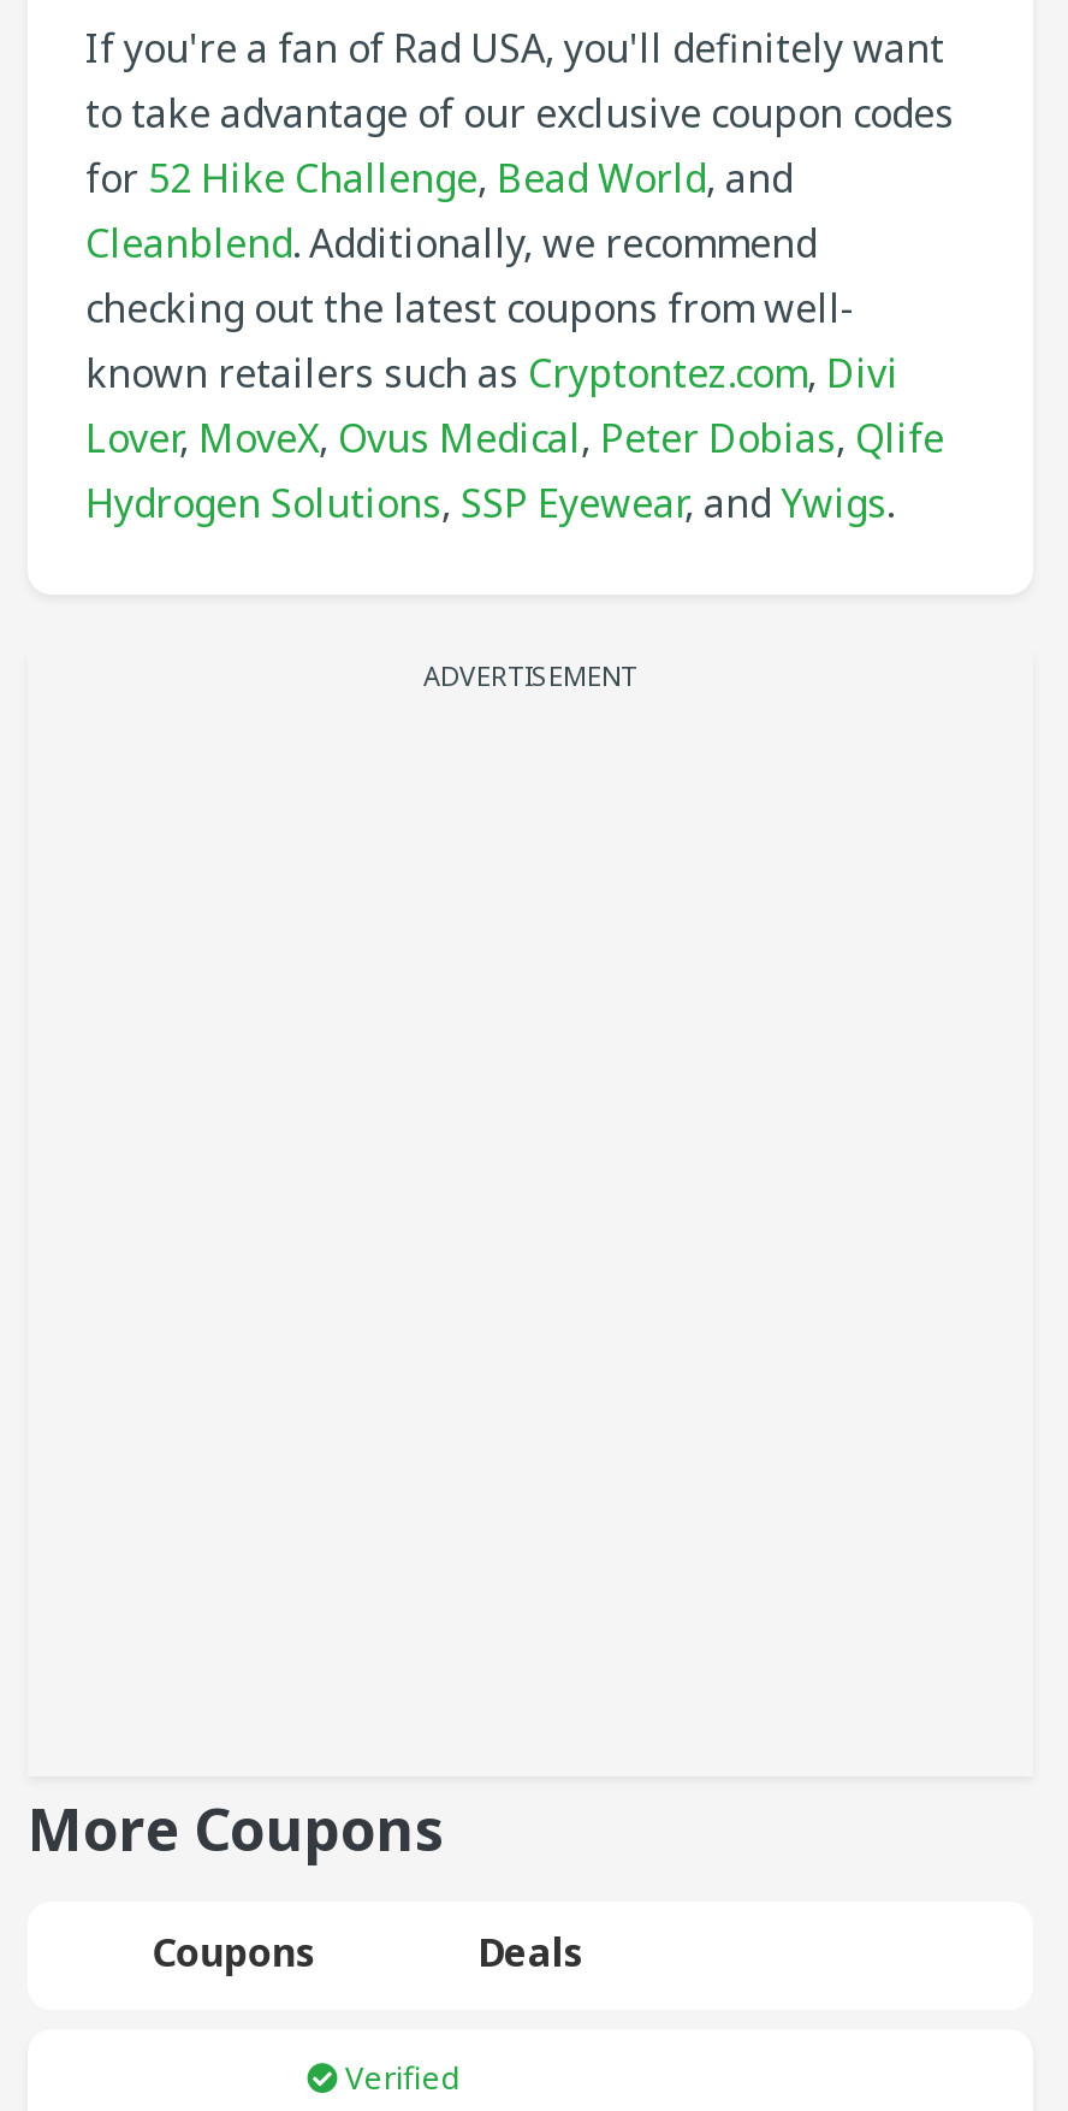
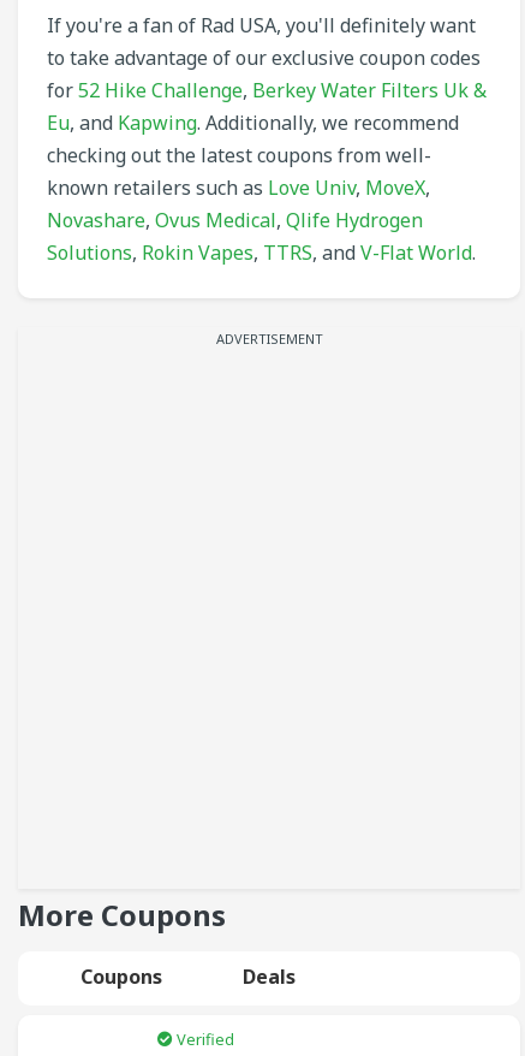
- for 52 Hike Challenge, Bead World, and
- Cleanblend. Additionally, we recommend
+ for 52 Hike Challenge, Berkey Water Filters Uk &
+ Eu, and Kapwing. Additionally, we recommend

- known retailers such as Cryptontez.com, Divi
- Lover, MoveX, Ovus Medical, Peter Dobias, Qlife
- Hydrogen Solutions, SSP Eyewear, and Ywigs.
+ known retailers such as Love Univ, MoveX,
+ Novashare, Ovus Medical, Qlife Hydrogen
+ Solutions, Rokin Vapes, TTRS, and V-Flat World.
